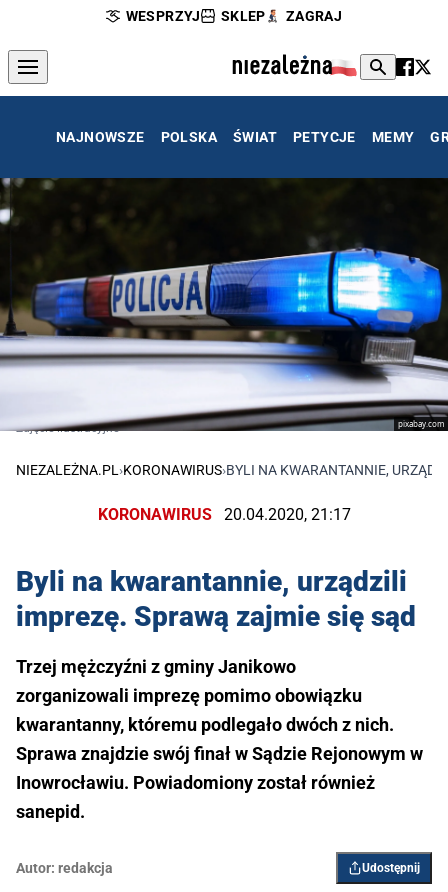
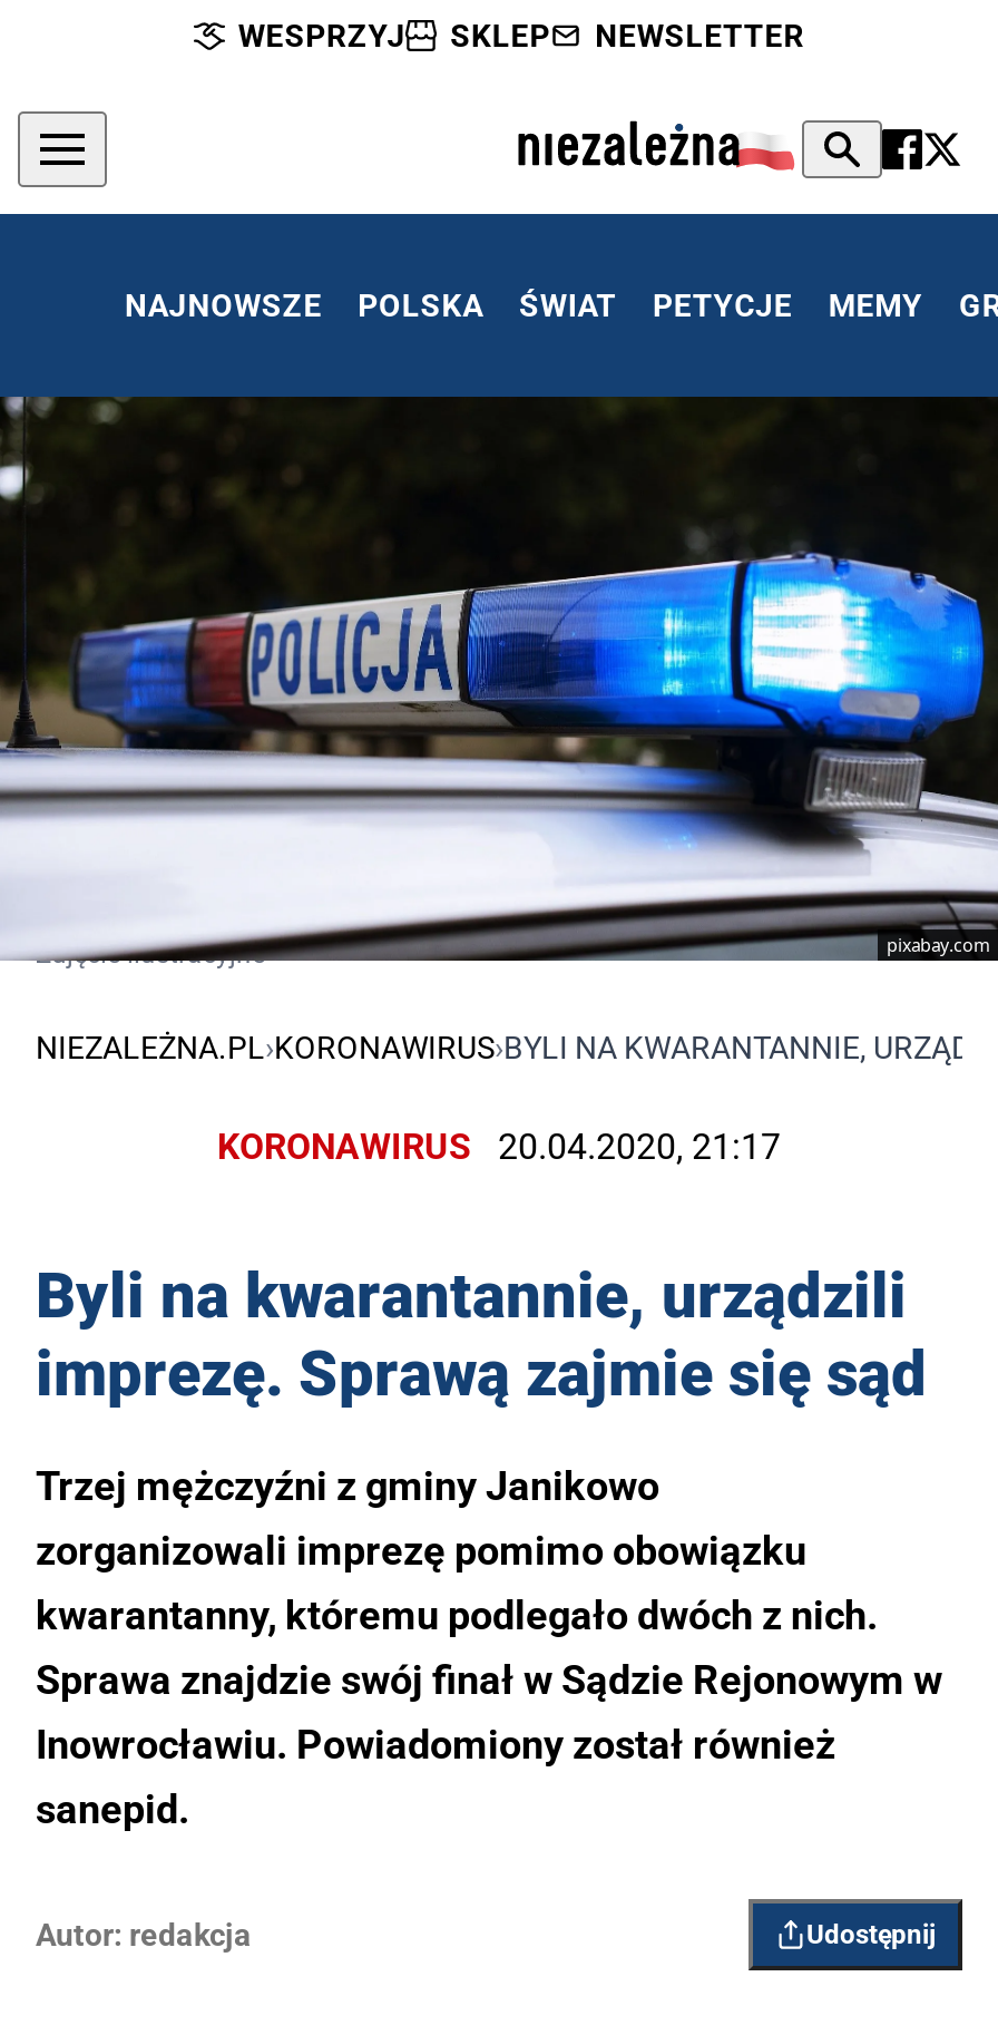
- ZAGRAJ
+ NEWSLETTER
